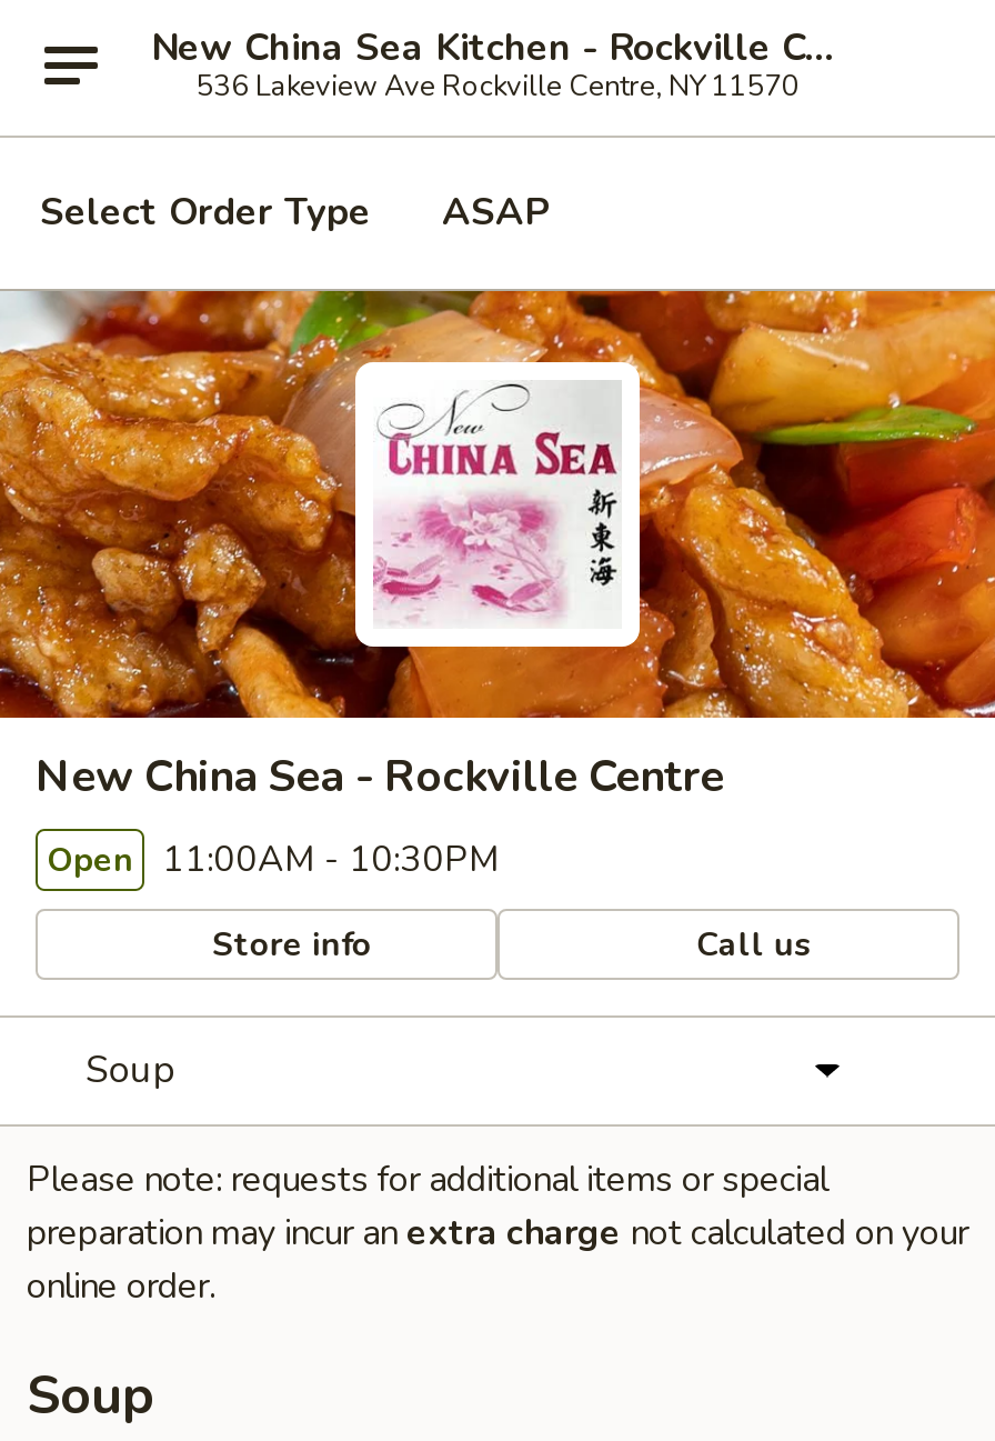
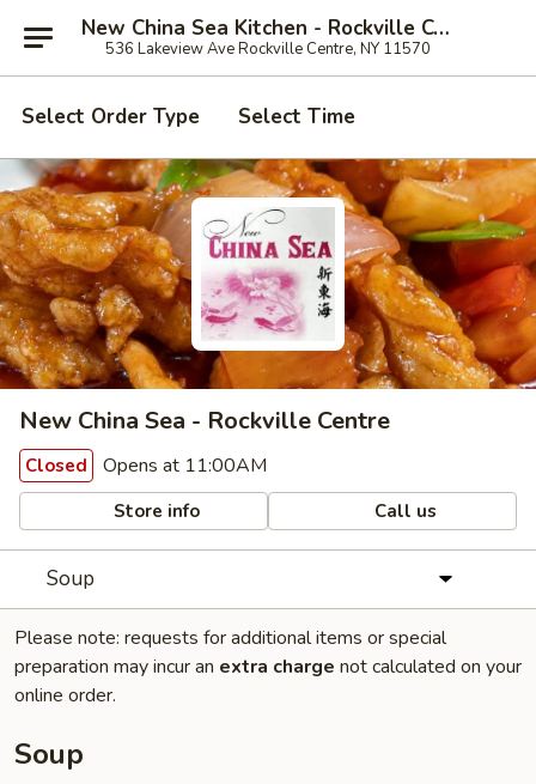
- ASAP
+ Select Time

- Open 11:00AM - 10:30PM
+ Closed Opens at 11:00AM
